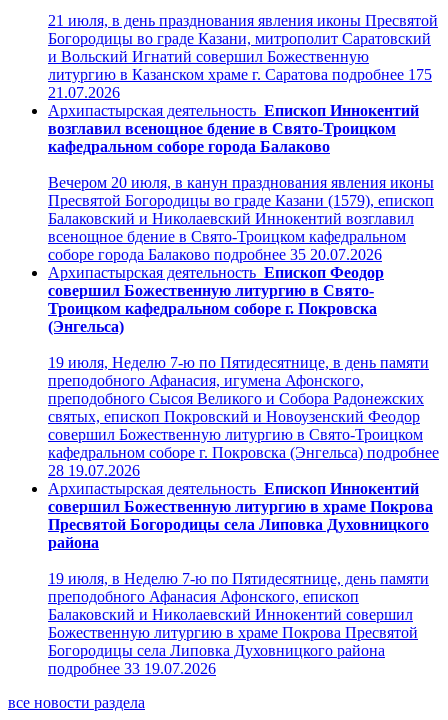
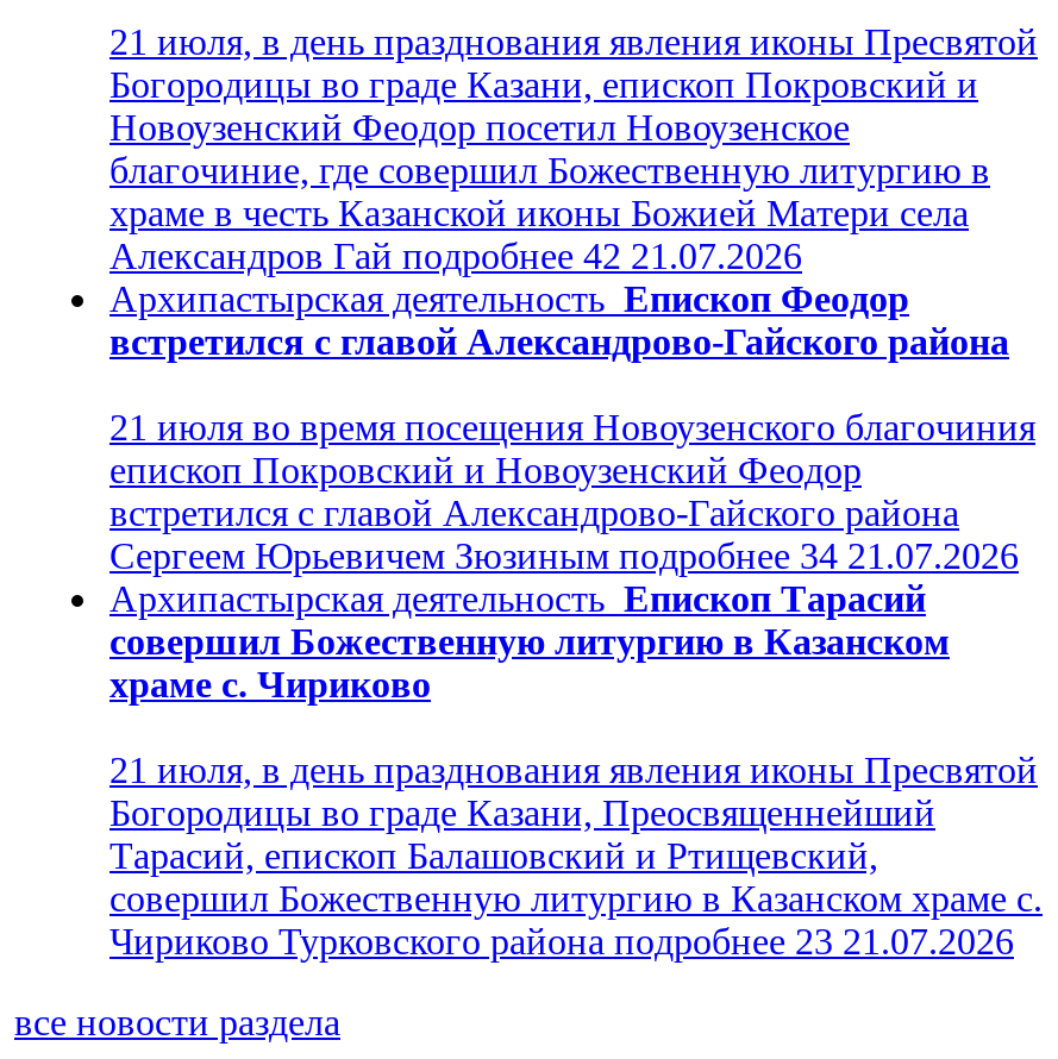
- Богородицы во граде Казани, митрополит Саратовский
- и Вольский Игнатий совершил Божественную
- литургию в Казанском храме г. Саратова подробнее 175
- 21.07.2026
- Архипастырская деятельность Епископ Иннокентий
- возглавил всенощное бдение в Свято-Троицком
- кафедральном соборе города Балаково
- Вечером 20 июля, в канун празднования явления иконы
- Пресвятой Богородицы во граде Казани (1579), епископ
- Балаковский и Николаевский Иннокентий возглавил
- всенощное бдение в Свято-Троицком кафедральном
- соборе города Балаково подробнее 35 20.07.2026
+ Богородицы во граде Казани, епископ Покровский и
+ Новоузенский Феодор посетил Новоузенское
+ благочиние, где совершил Божественную литургию в
+ храме в честь Казанской иконы Божией Матери села
+ Александров Гай подробнее 42 21.07.2026

- совершил Божественную литургию в Свято-
- Троицком кафедральном соборе г. Покровска
- (Энгельса)
+ встретился с главой Александрово-Гайского района

- 19 июля, Неделю 7-ю по Пятидесятнице, в день памяти
- преподобного Афанасия, игумена Афонского,
- преподобного Сысоя Великого и Собора Радонежских
- святых, епископ Покровский и Новоузенский Феодор
- совершил Божественную литургию в Свято-Троицком
- кафедральном соборе г. Покровска (Энгельса)подробнее
- 28 19.07.2026
- Архипастырская деятельность Епископ Иннокентий
- совершил Божественную литургию в храме Покрова
- Пресвятой Богородицы села Липовка Духовницкого
- района
+ 21 июля во время посещения Новоузенского благочиния
+ епископ Покровский и Новоузенский Феодор
+ встретился с главой Александрово-Гайского района
+ Сергеем Юрьевичем Зюзиным подробнее 34 21.07.2026
+ Архипастырская деятельность Епископ Тарасий
+ совершил Божественную литургию в Казанском
+ храме с. Чириково

- 19 июля, в Неделю 7-ю по Пятидесятнице, день памяти
- преподобного Афанасия Афонского, епископ
- Балаковский и Николаевский Иннокентий совершил
- Божественную литургию в храме Покрова Пресвятой
- Богородицы села Липовка Духовницкого района
- подробнее 33 19.07.2026
+ 21 июля, в день празднования явления иконы Пресвятой
+ Богородицы во граде Казани, Преосвященнейший
+ Тарасий, епископ Балашовский и Ртищевский,
+ совершил Божественную литургию в Казанском храме с.
+ Чириково Турковского районаподробнее 23 21.07.2026
